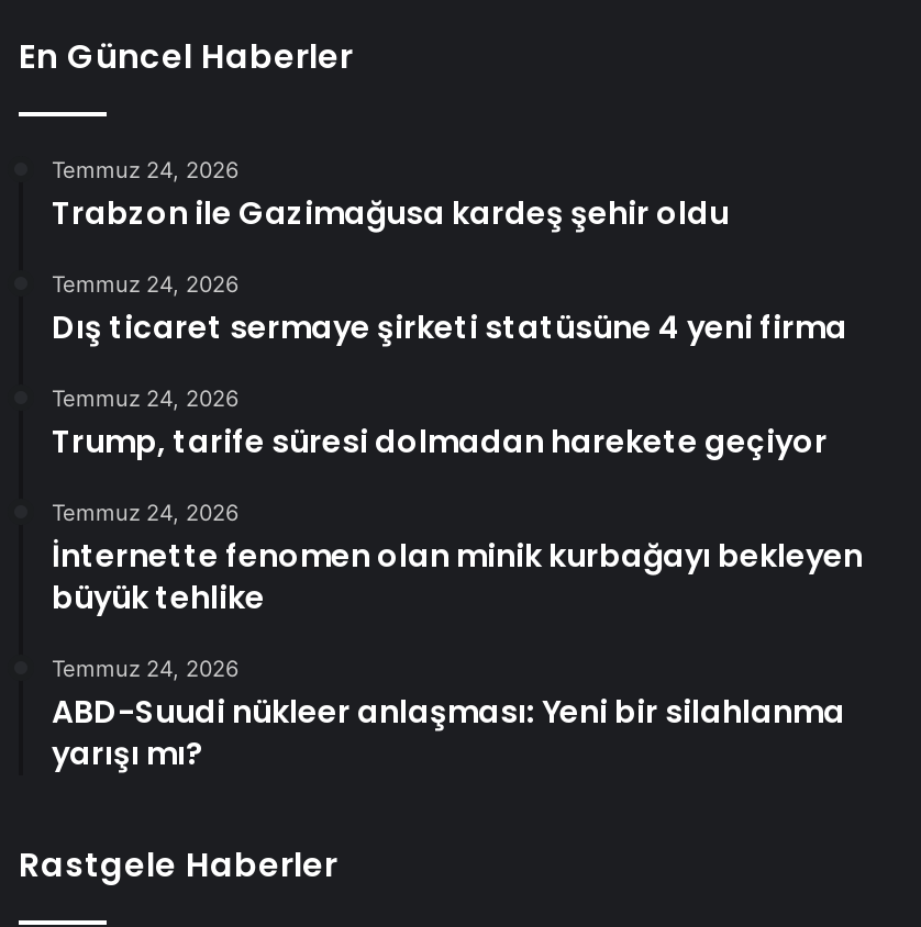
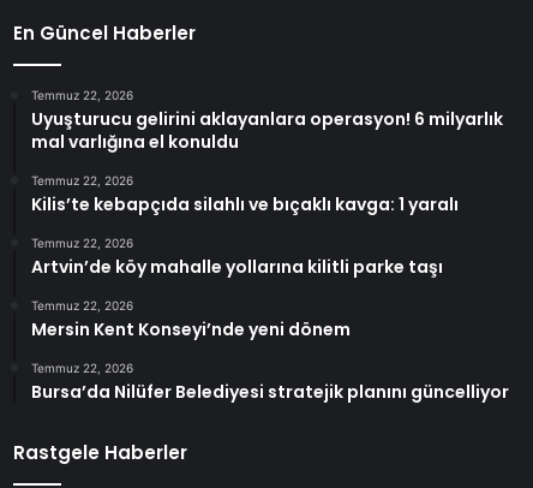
- Temmuz 24, 2026
- Trabzon ile Gazimağusa kardeş şehir oldu
+ Temmuz 22, 2026
+ Uyuşturucu gelirini aklayanlara operasyon! 6 milyarlık
+ mal varlığına el konuldu

- Temmuz 24, 2026
- Dış ticaret sermaye şirketi statüsüne 4 yeni firma
+ Temmuz 22, 2026
+ Kilis’te kebapçıda silahlı ve bıçaklı kavga: 1 yaralı

- Temmuz 24, 2026
- Trump, tarife süresi dolmadan harekete geçiyor
+ Temmuz 22, 2026
+ Artvin’de köy mahalle yollarına kilitli parke taşı

- Temmuz 24, 2026
- İnternette fenomen olan minik kurbağayı bekleyen
- büyük tehlike
+ Temmuz 22, 2026
+ Mersin Kent Konseyi’nde yeni dönem

- Temmuz 24, 2026
- ABD-Suudi nükleer anlaşması: Yeni bir silahlanma
- yarışı mı?
+ Temmuz 22, 2026
+ Bursa’da Nilüfer Belediyesi stratejik planını güncelliyor
